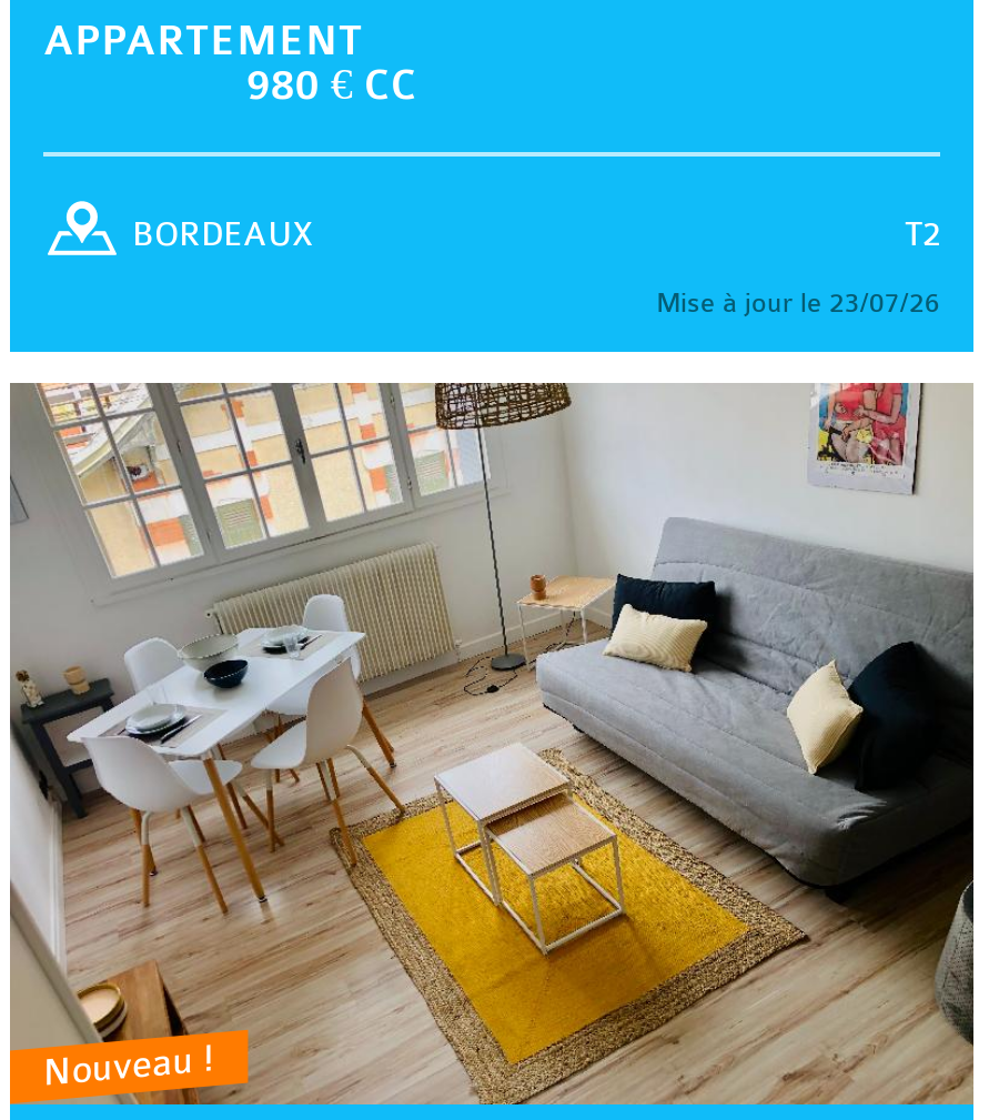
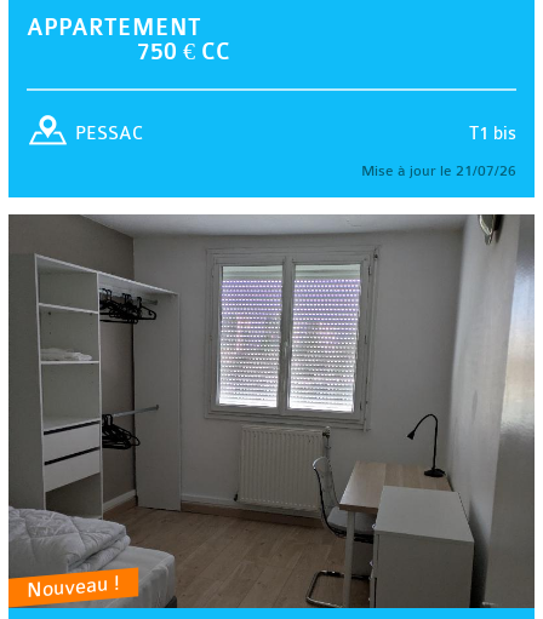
- 980 € CC
+ 750 € CC

- T2
- BORDEAUX
+ T1 bis
+ PESSAC

- Mise à jour le 23/07/26
+ Mise à jour le 21/07/26

- [image]
+ [image]
